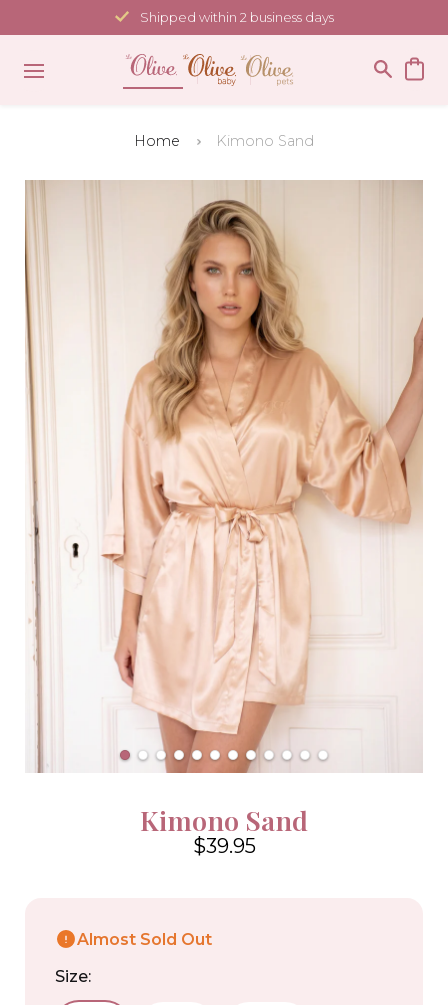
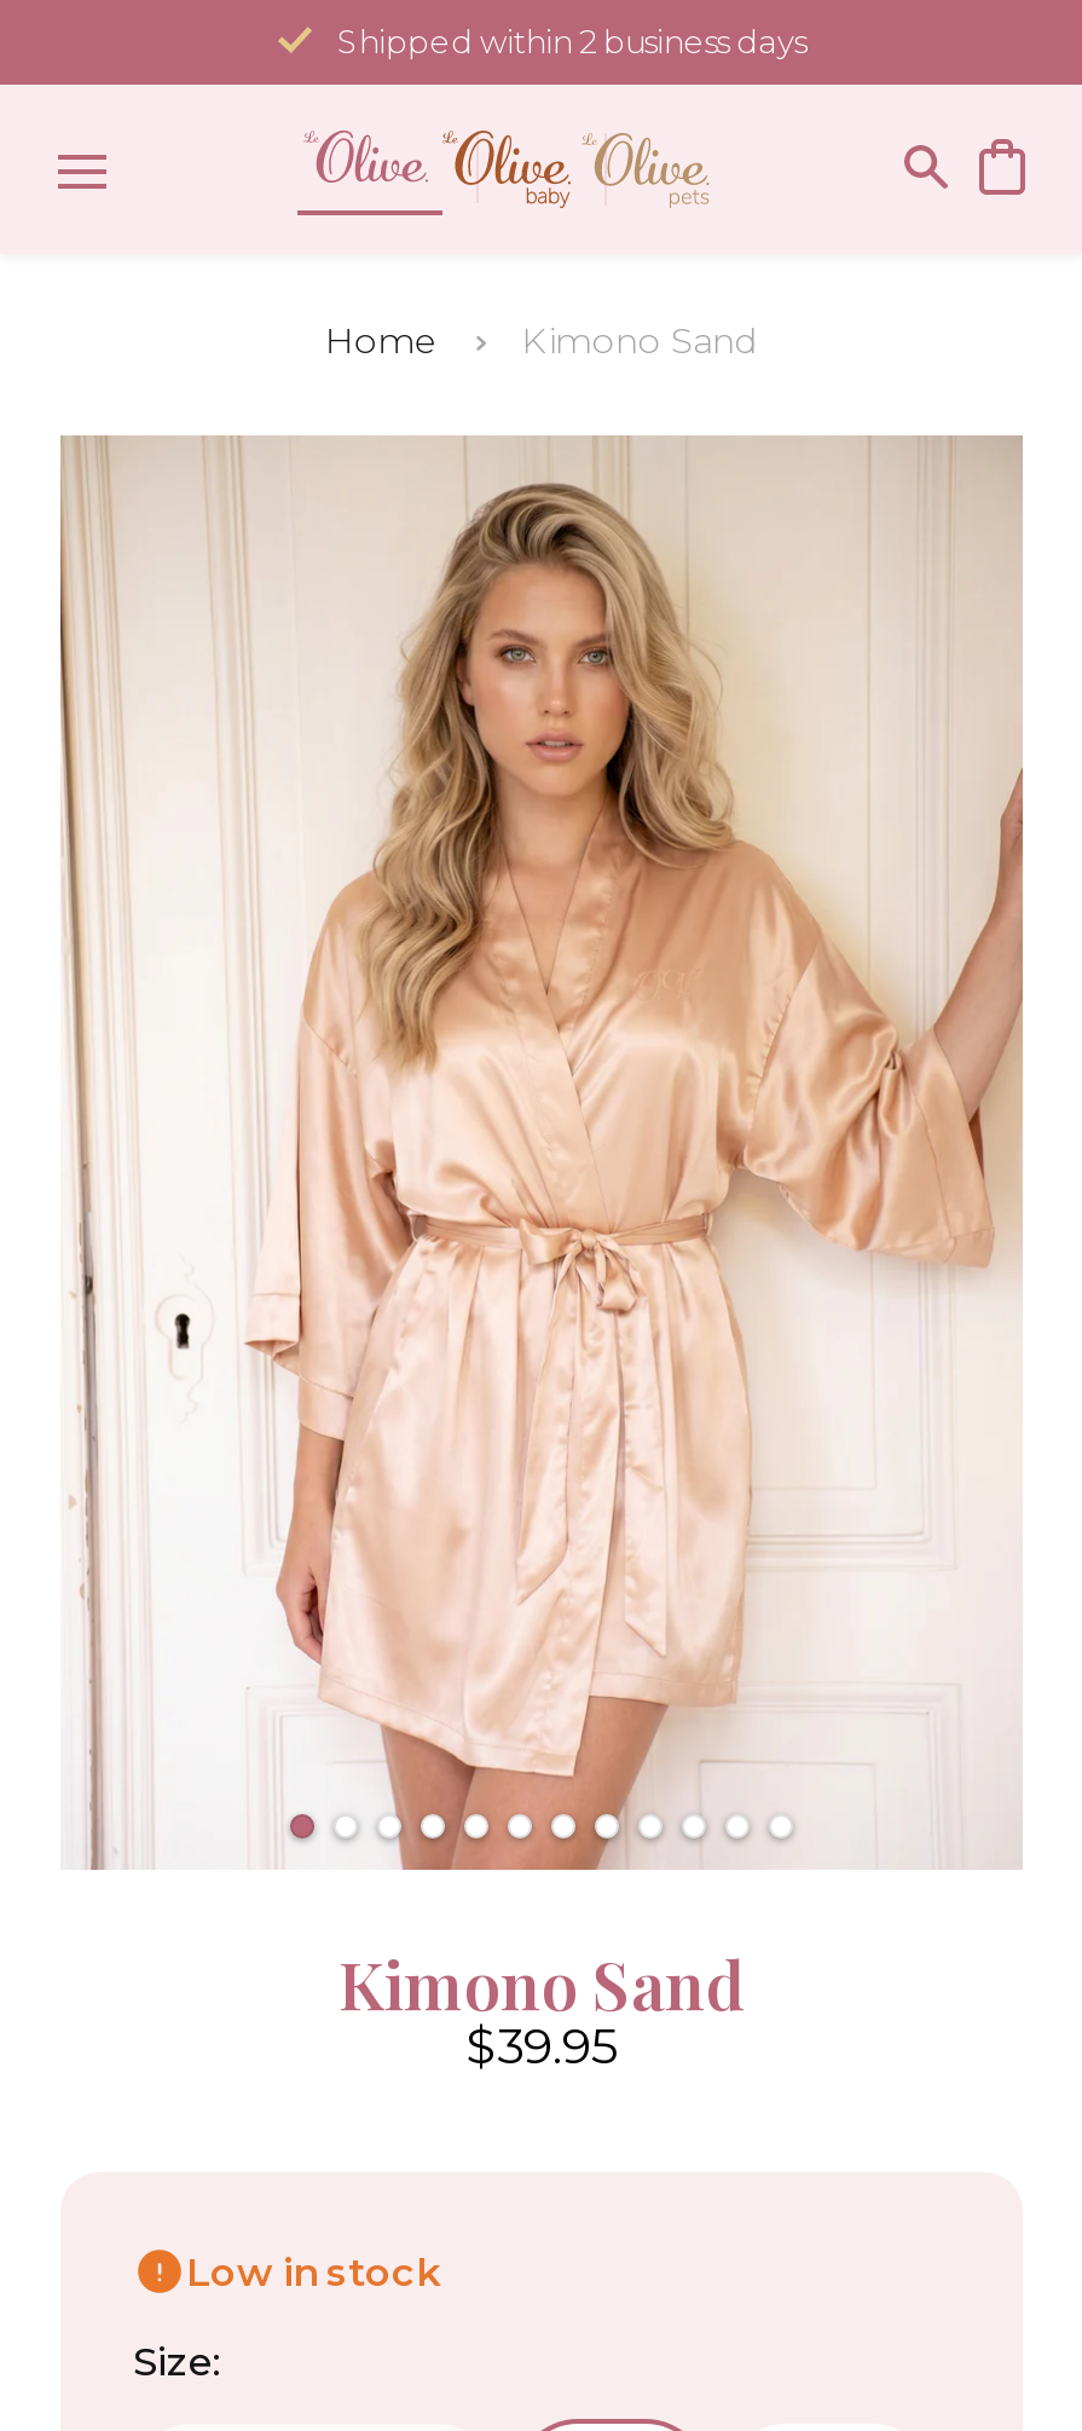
- Almost Sold Out
+ Low in stock
